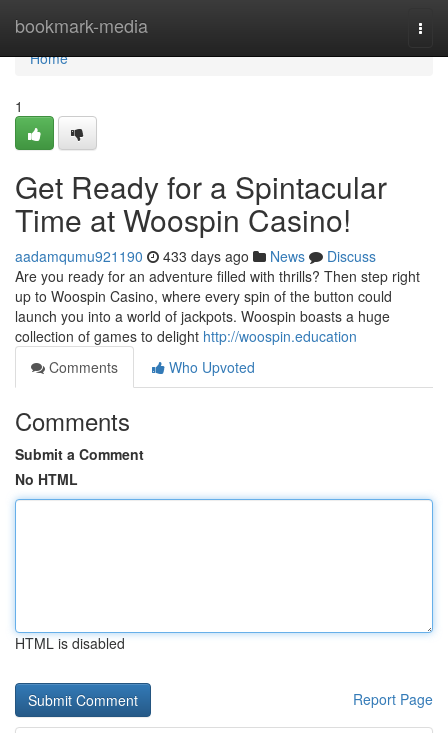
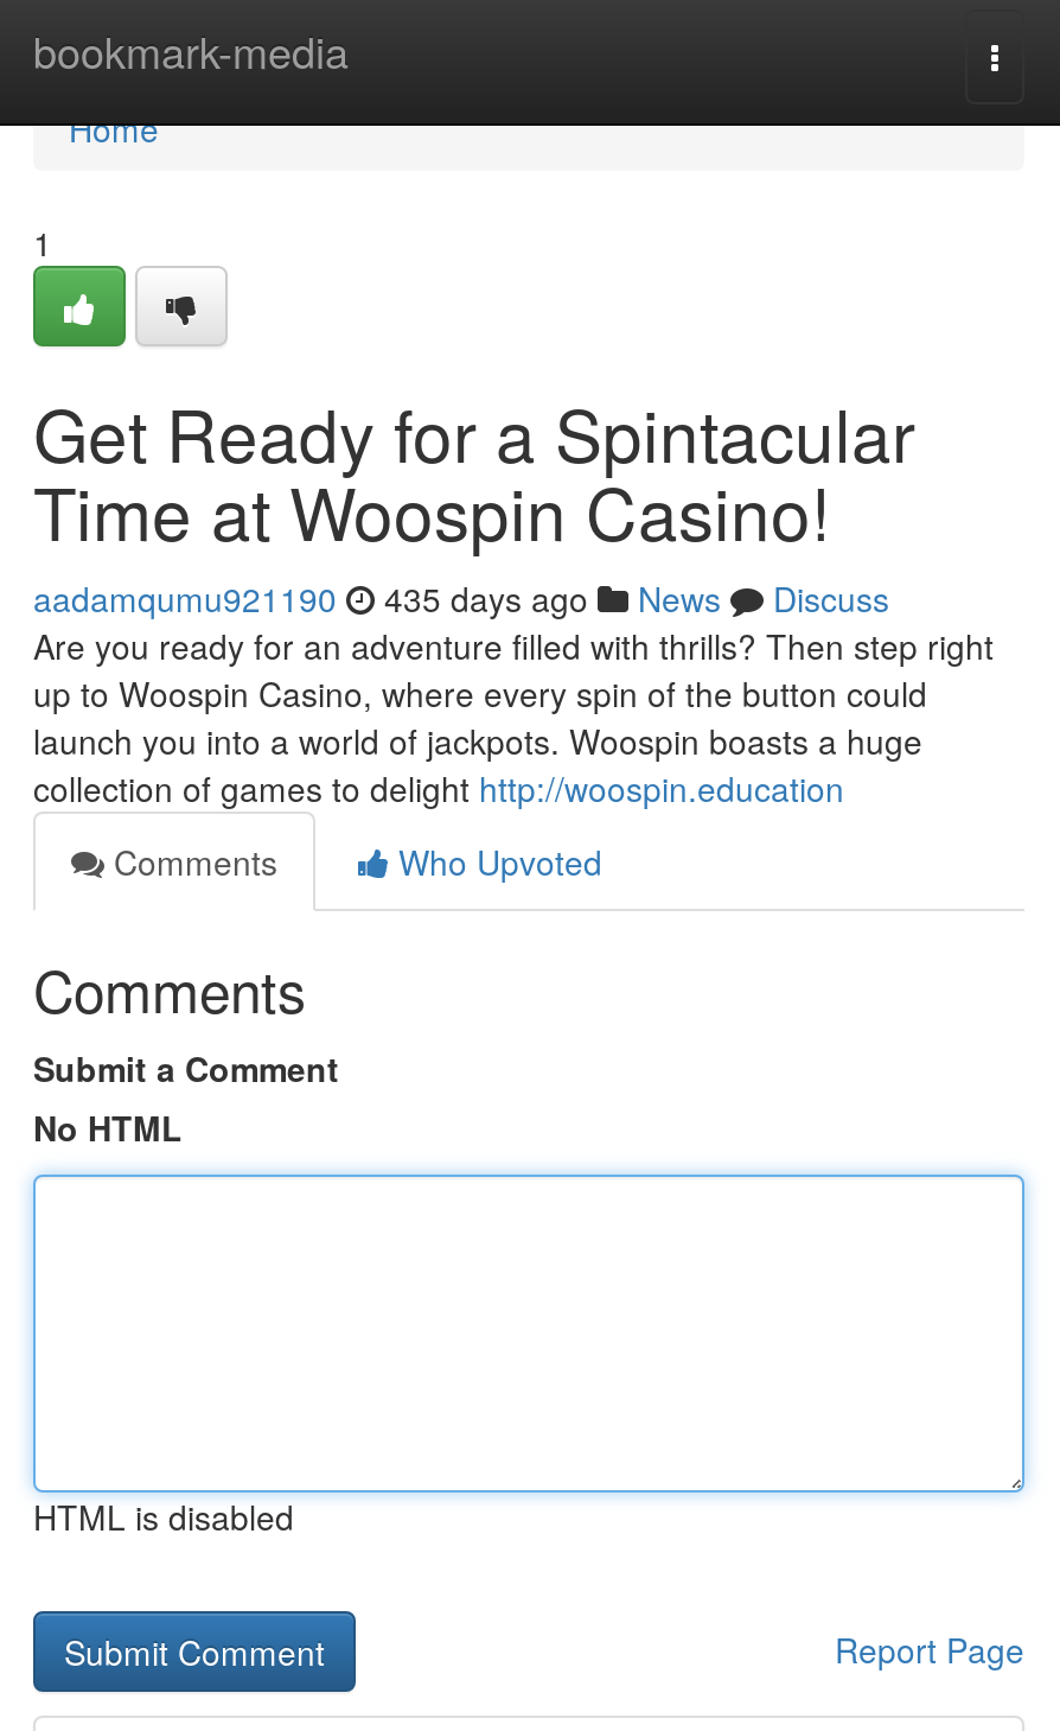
- aadamqumu921190 433 days ago News Discuss
+ aadamqumu921190 435 days ago News Discuss
